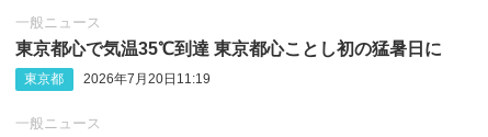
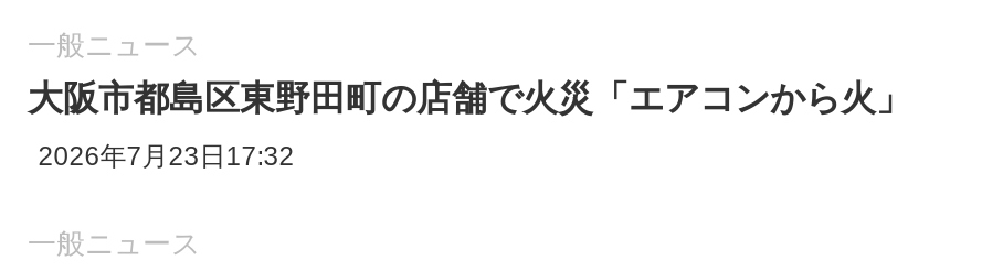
- 東京都心で気温35℃到達 東京都心ことし初の猛暑日に
+ 大阪市都島区東野田町の店舗で火災「エアコンから火」

- 東京都
- 2026年7月20日11:19
+ 2026年7月23日17:32
